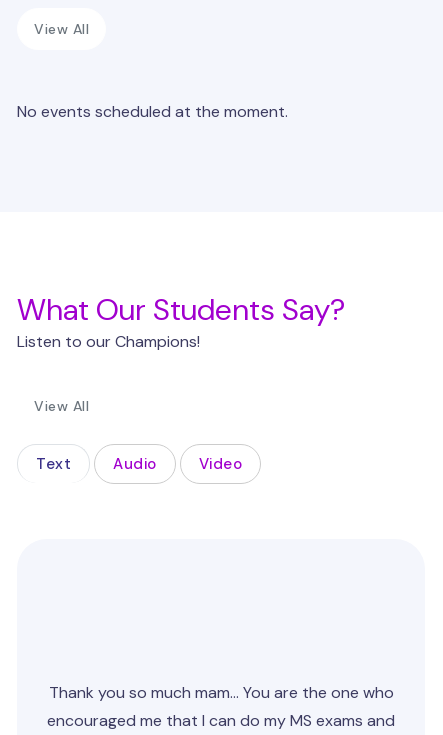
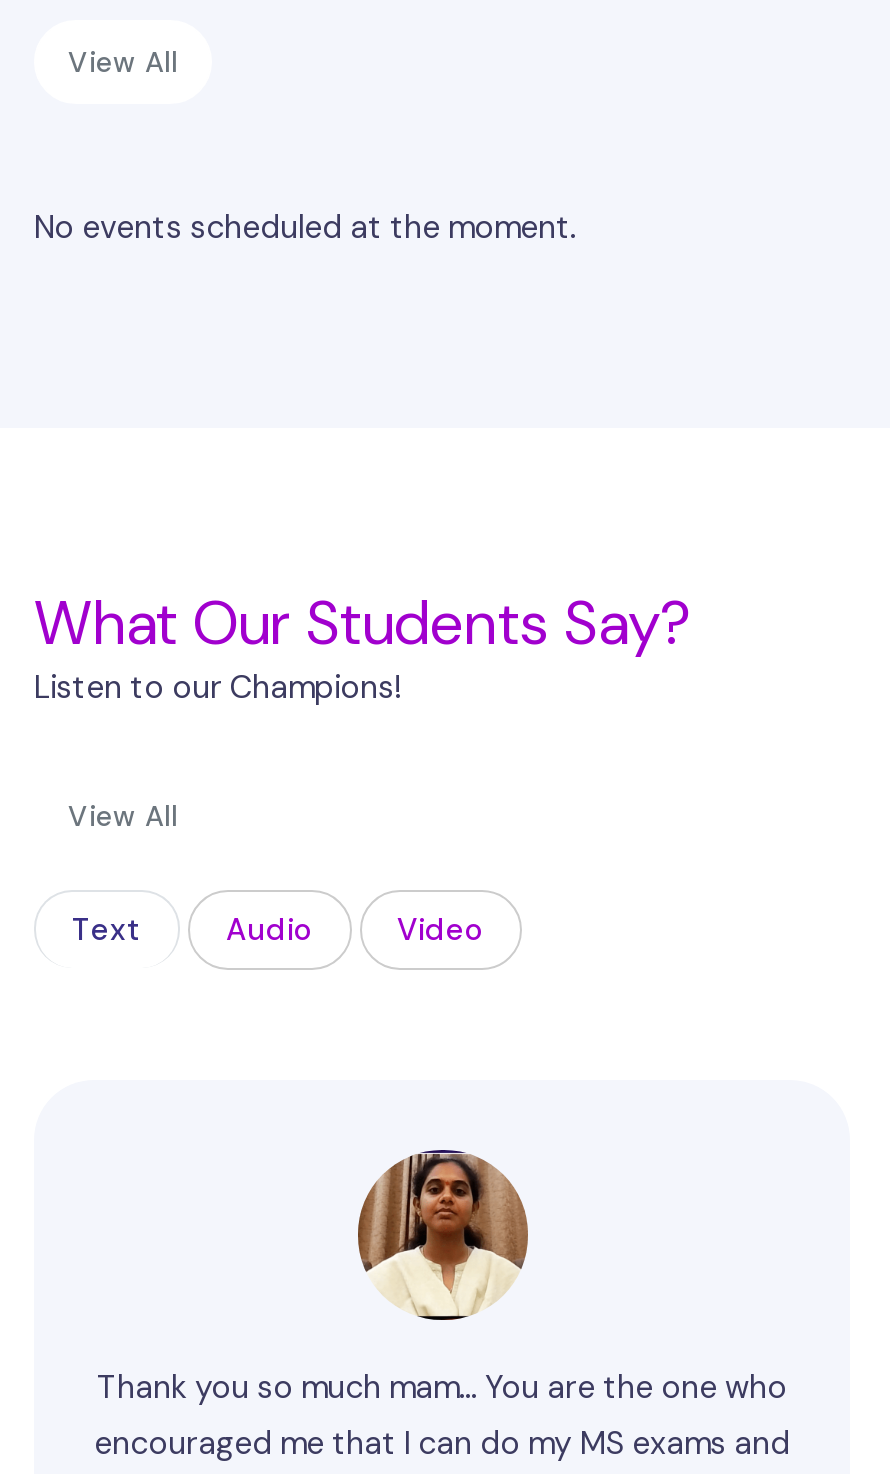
+ [image]
